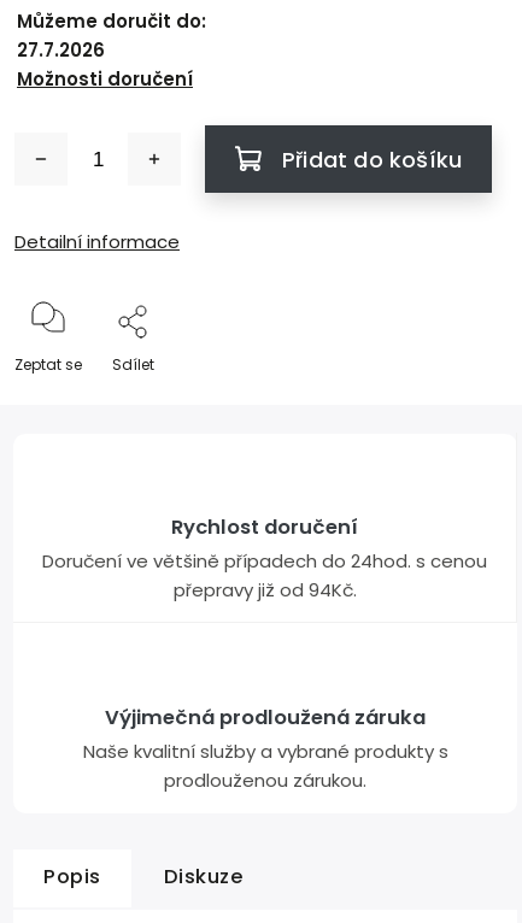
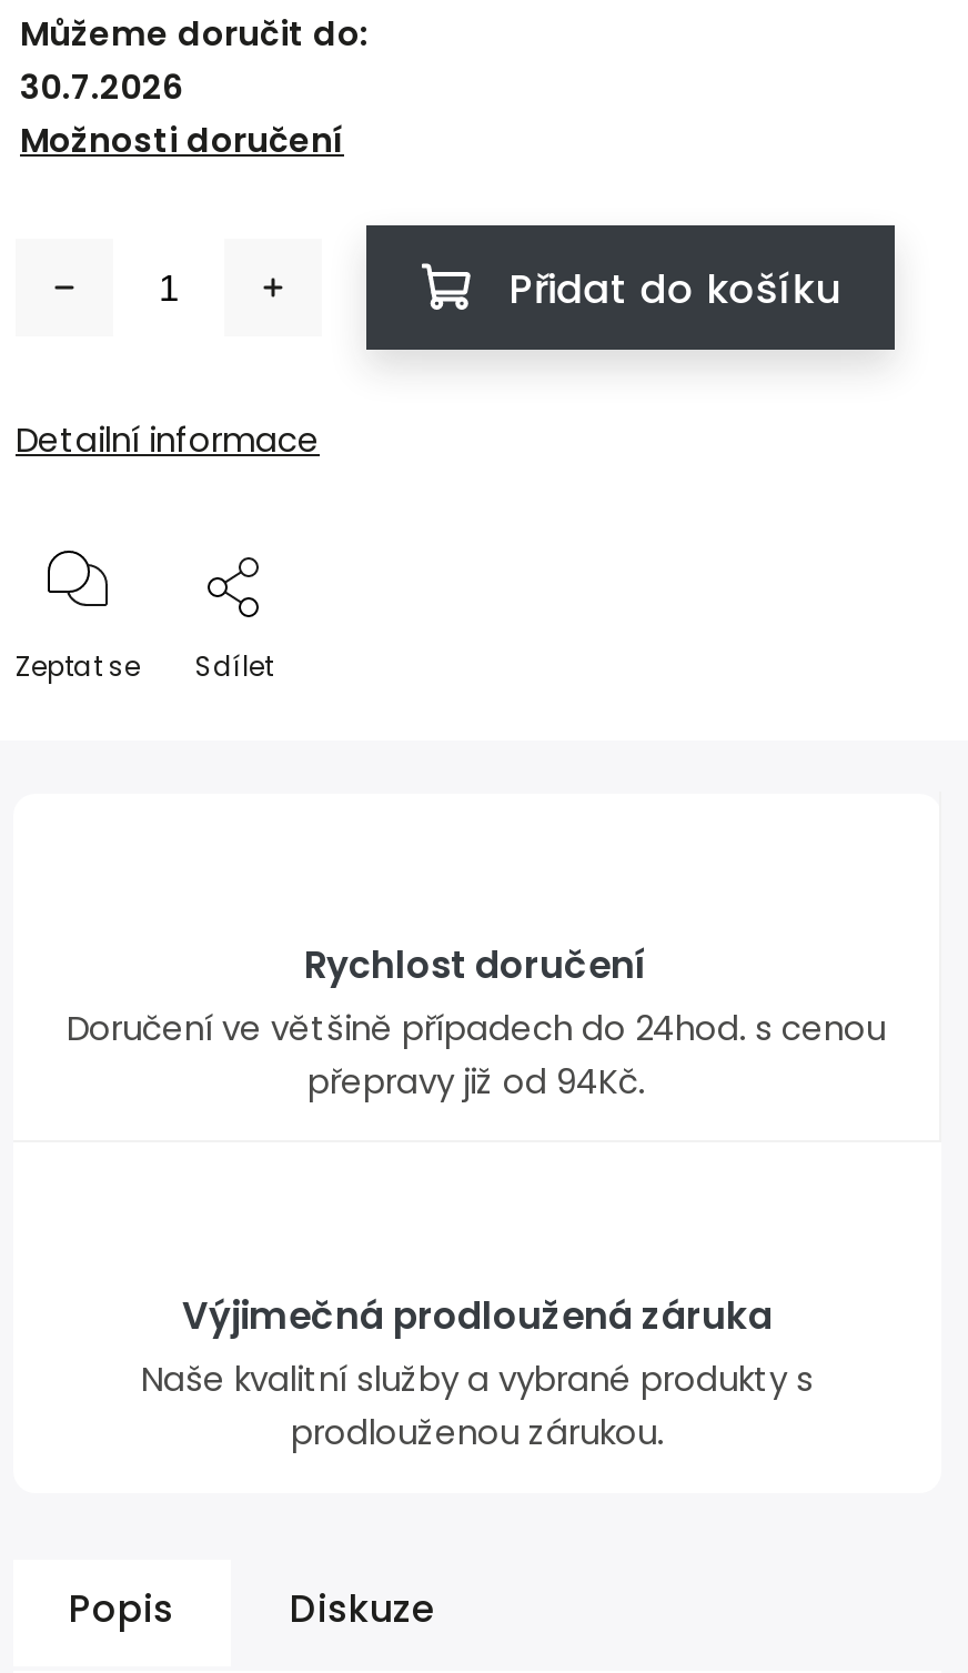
- 27.7.2026
+ 30.7.2026
